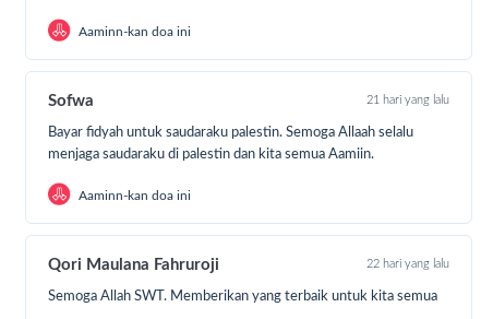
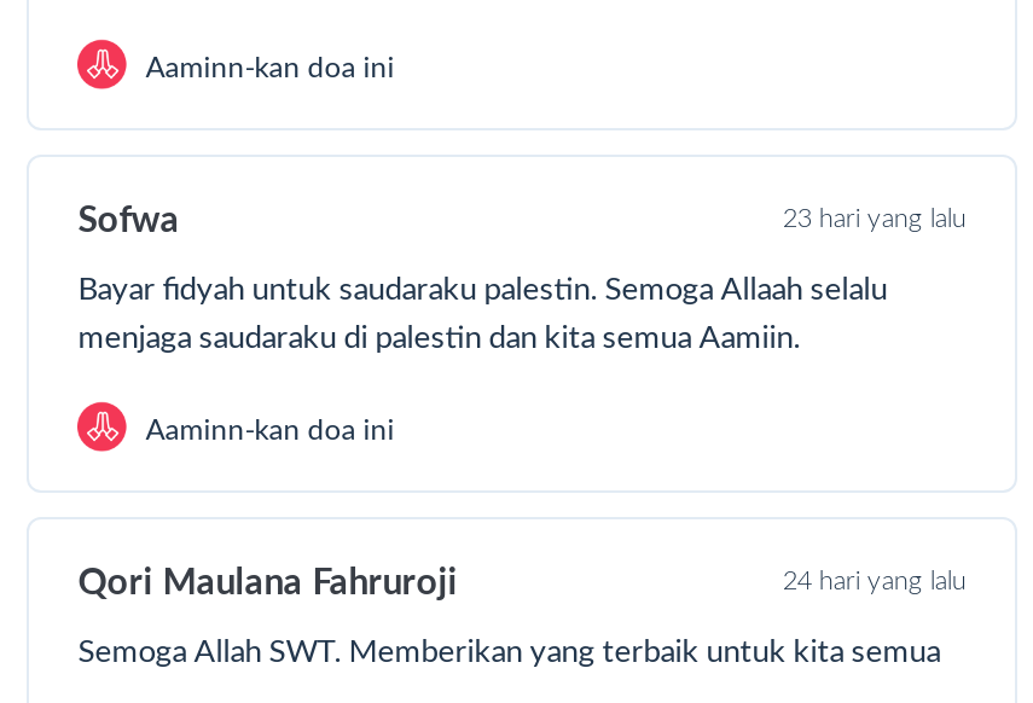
- 21 hari yang lalu
+ 23 hari yang lalu

- 22 hari yang lalu
+ 24 hari yang lalu
